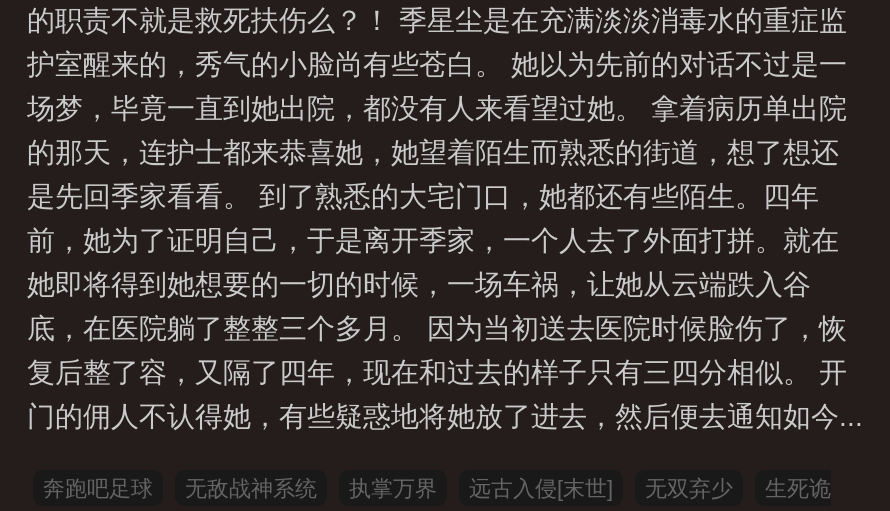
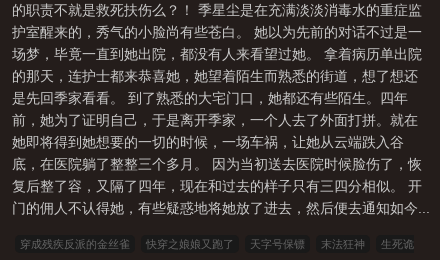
- 奔跑吧足球
- 无敌战神系统
- 执掌万界
- 远古入侵[末世]
- 无双弃少
+ 穿成残疾反派的金丝雀
+ 快穿之娘娘又跑了
+ 天字号保镖
+ 末法狂神
